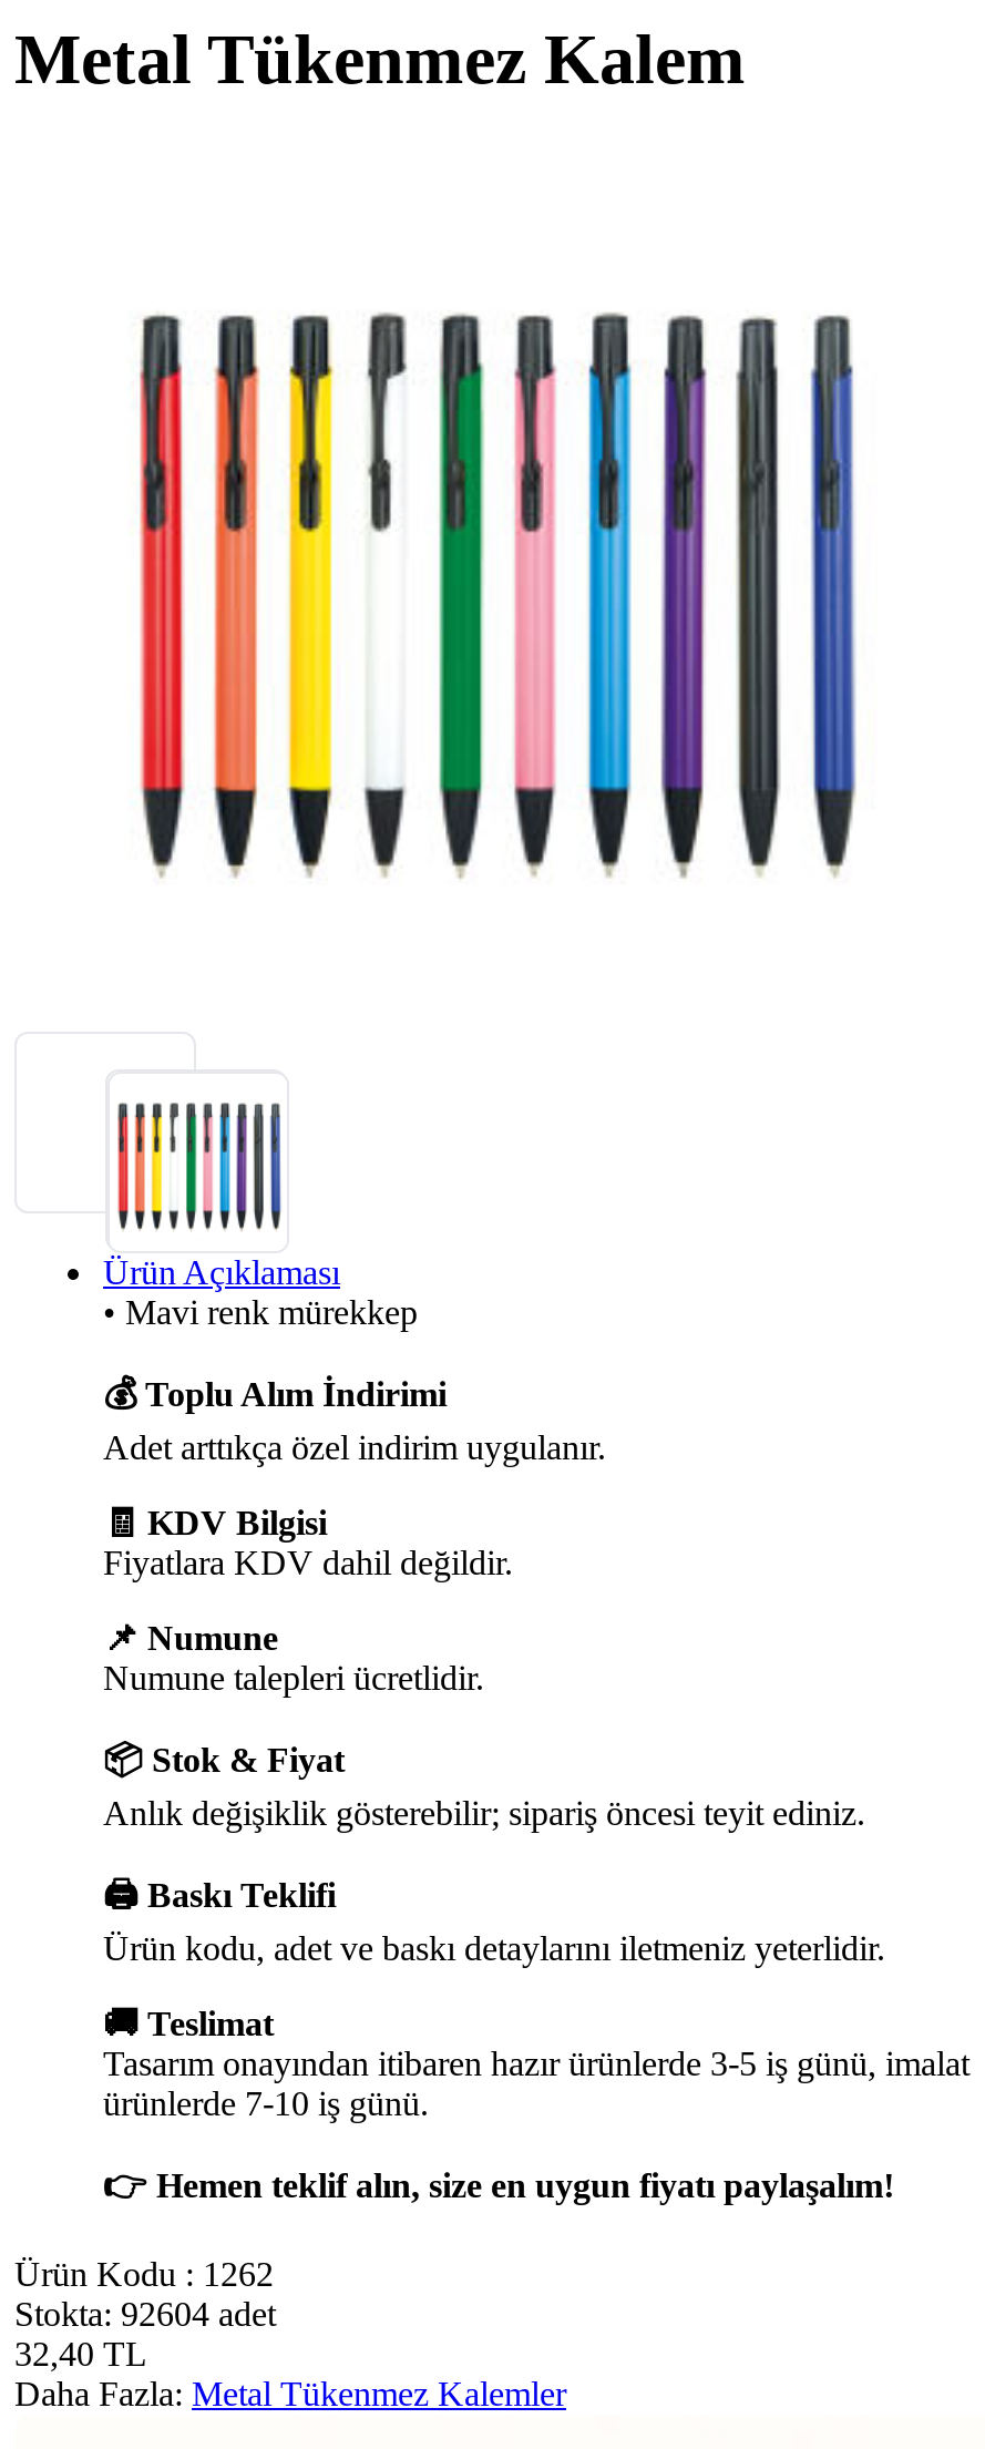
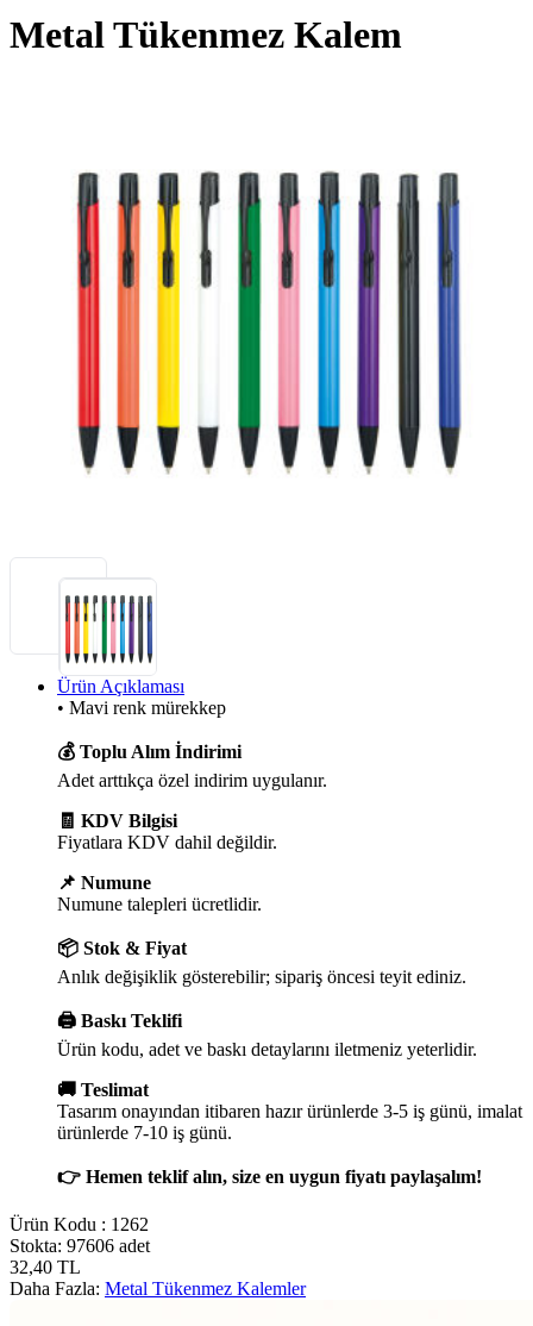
- Stokta: 92604 adet
+ Stokta: 97606 adet
